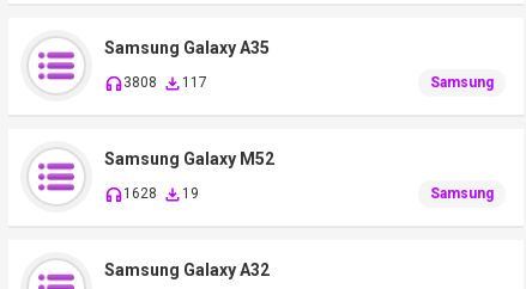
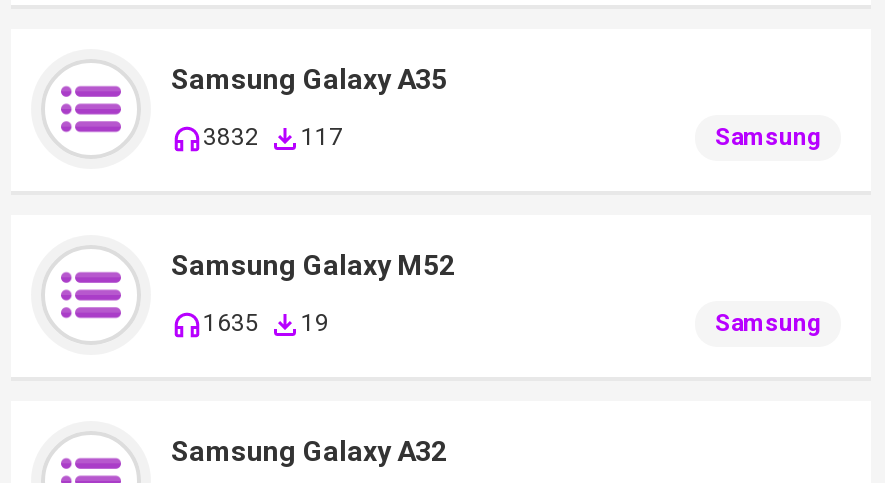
- 3808 117
+ 3832 117

- 1628 19
+ 1635 19
